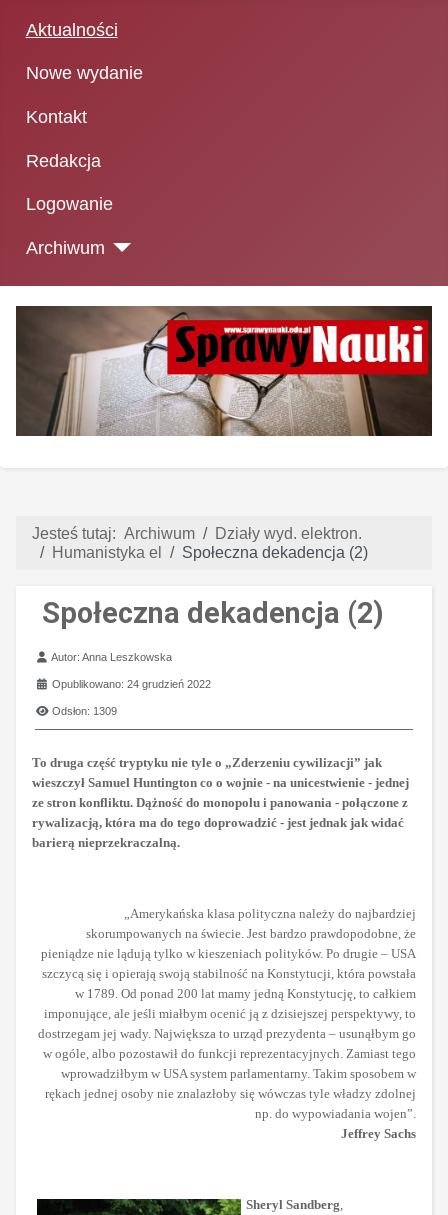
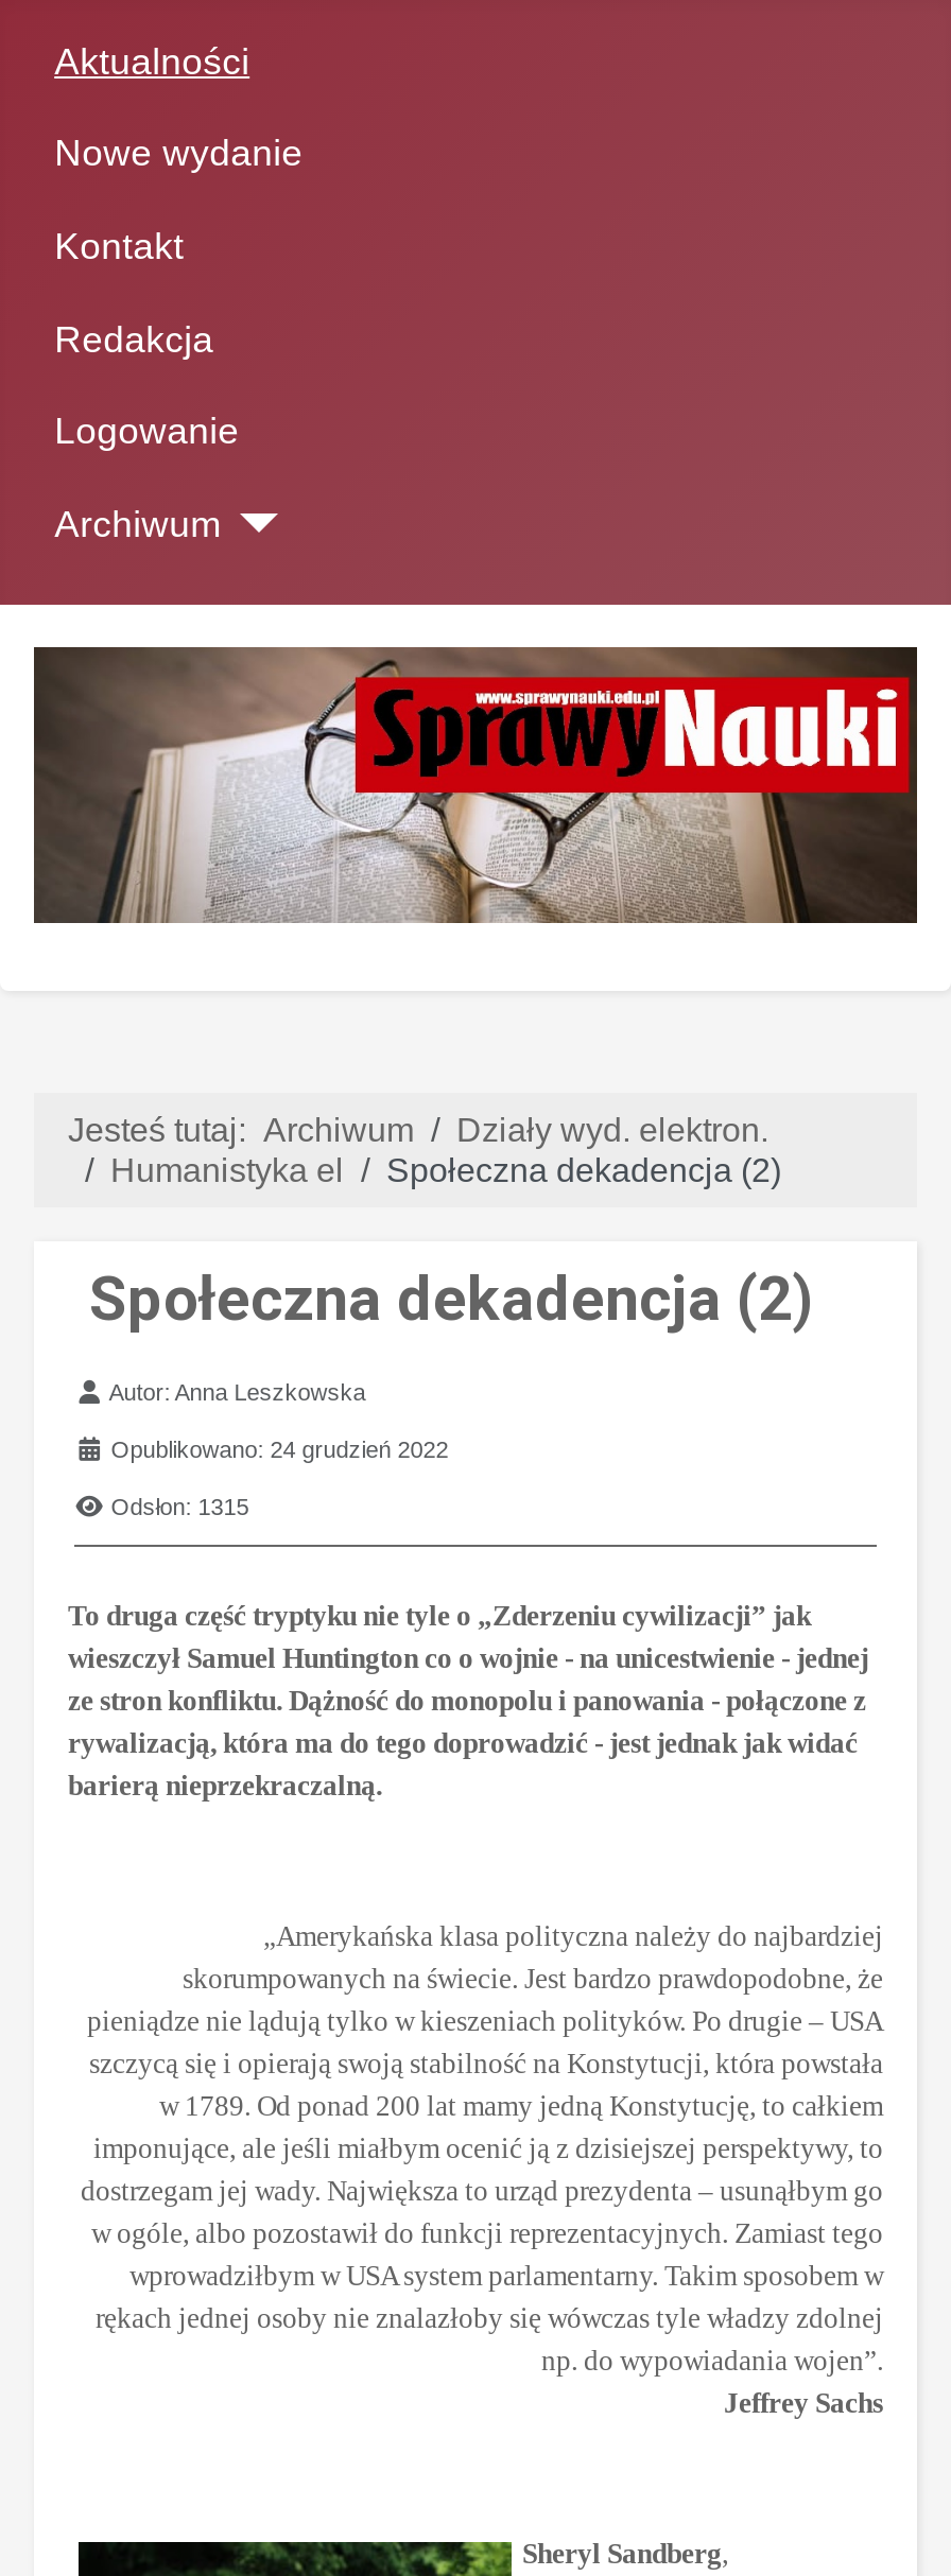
- Odsłon: 1309
+ Odsłon: 1315
